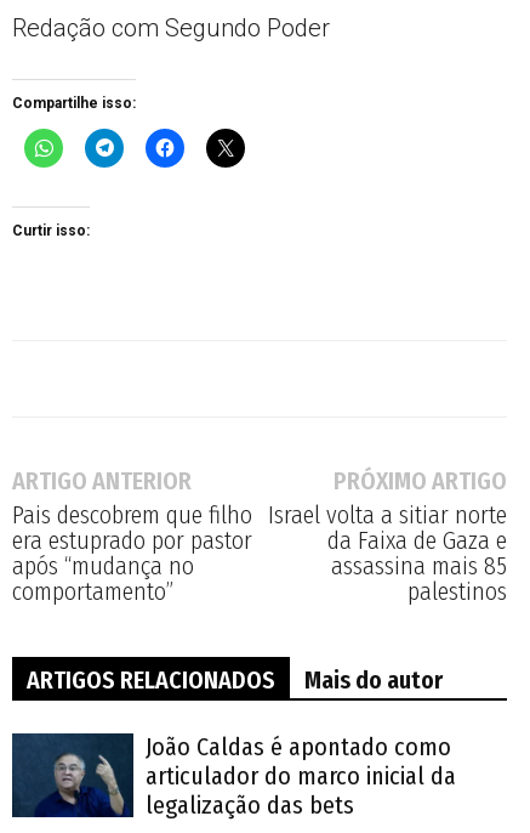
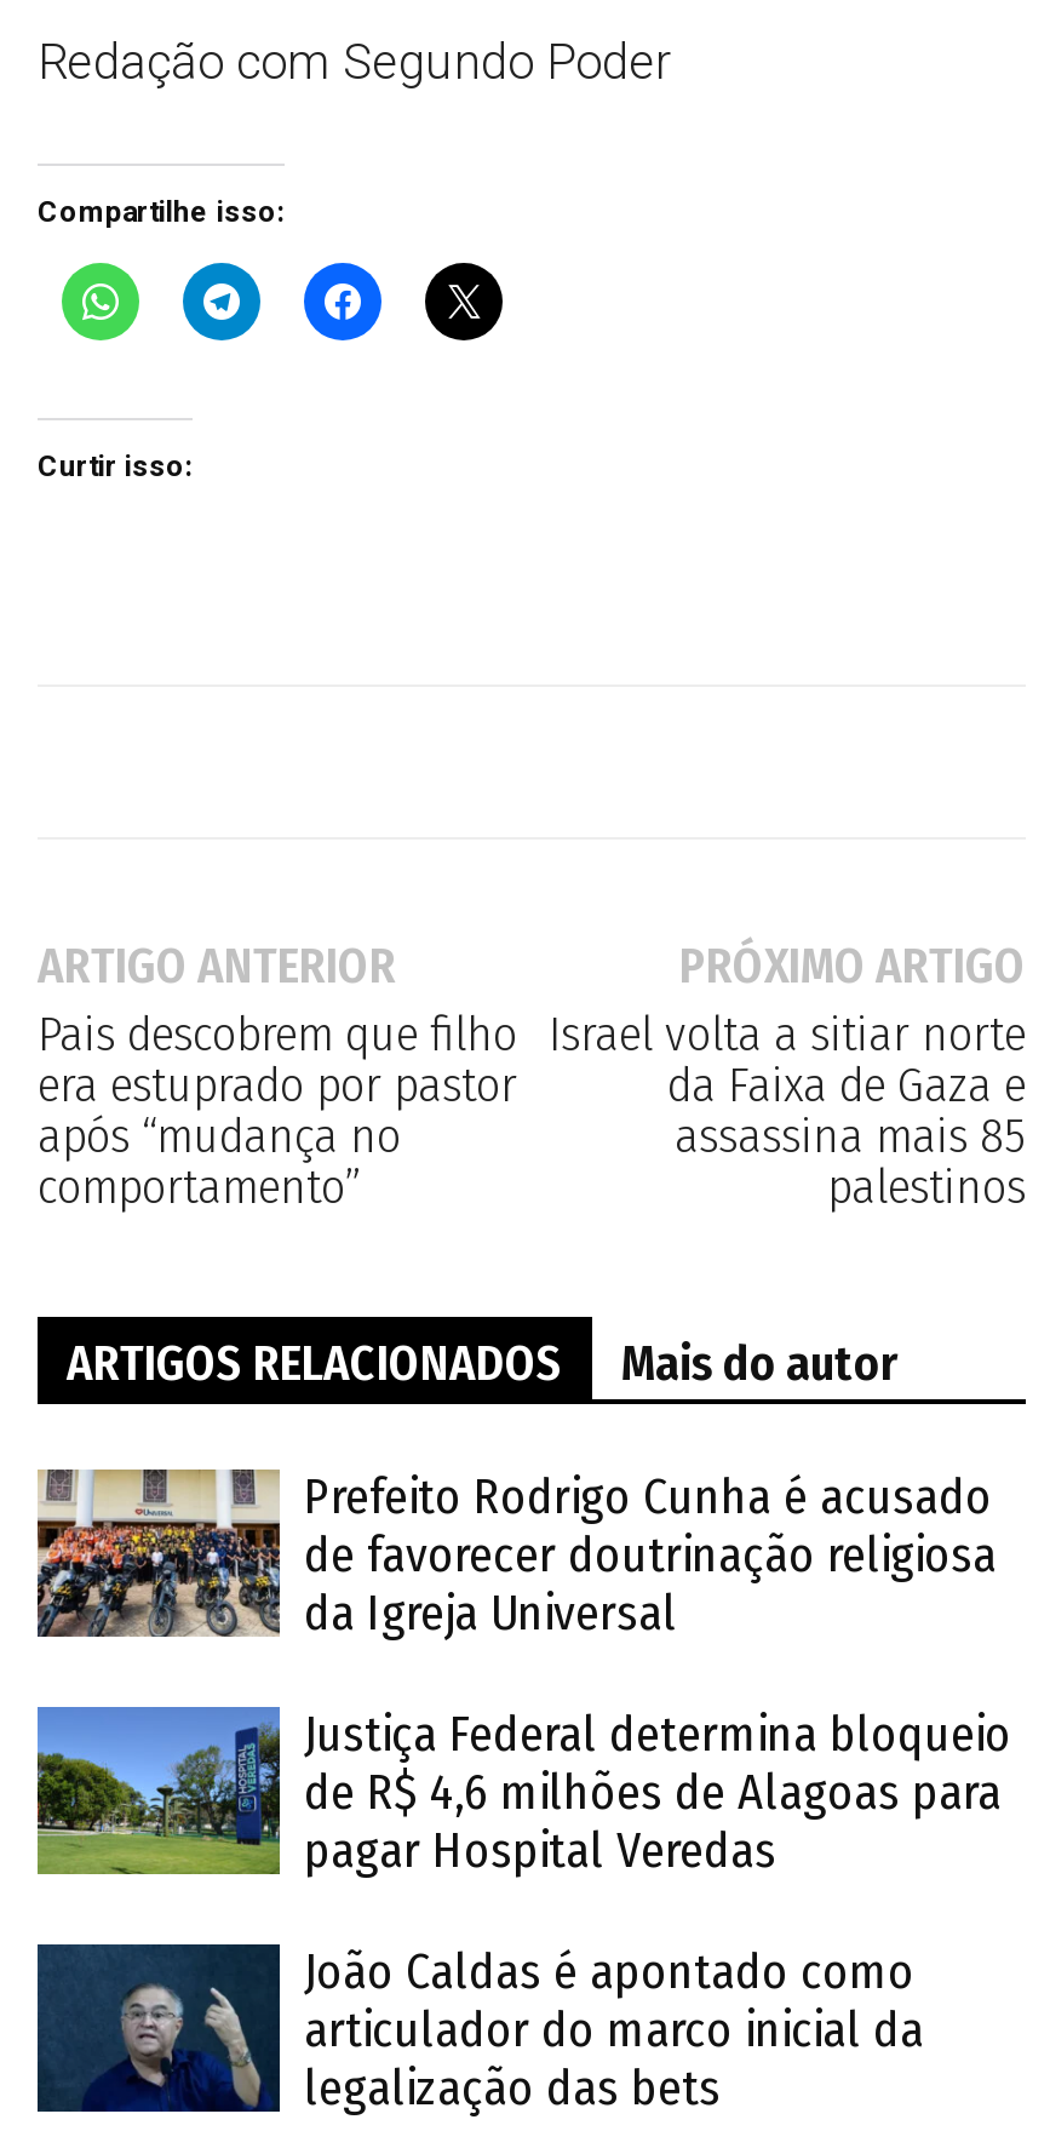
+ [image]
+ Prefeito Rodrigo Cunha é acusado
+ de favorecer doutrinação religiosa
+ da Igreja Universal
+ Justiça Federal determina bloqueio
+ de R$ 4,6 milhões de Alagoas para
+ pagar Hospital Veredas

+ [image]
